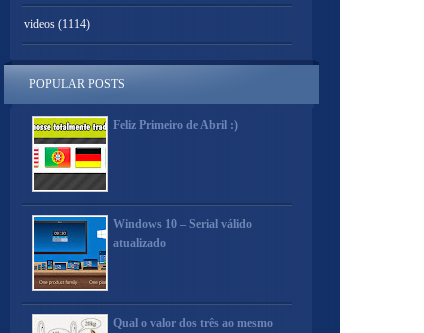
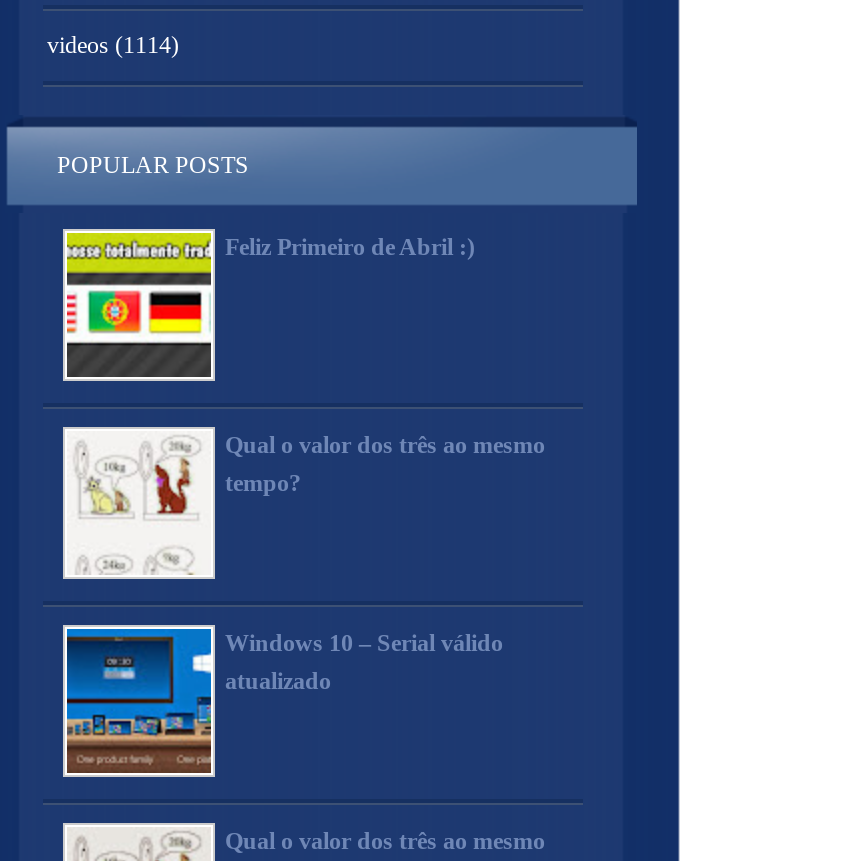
+ [image]
+ Qual o valor dos três ao mesmo
+ tempo?
